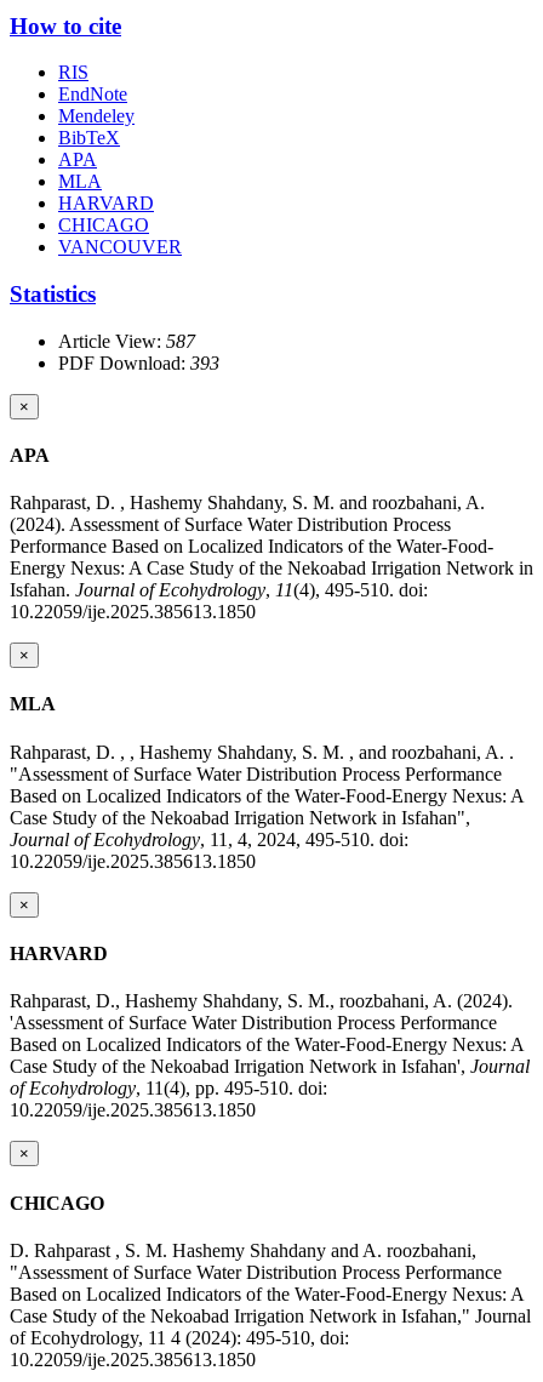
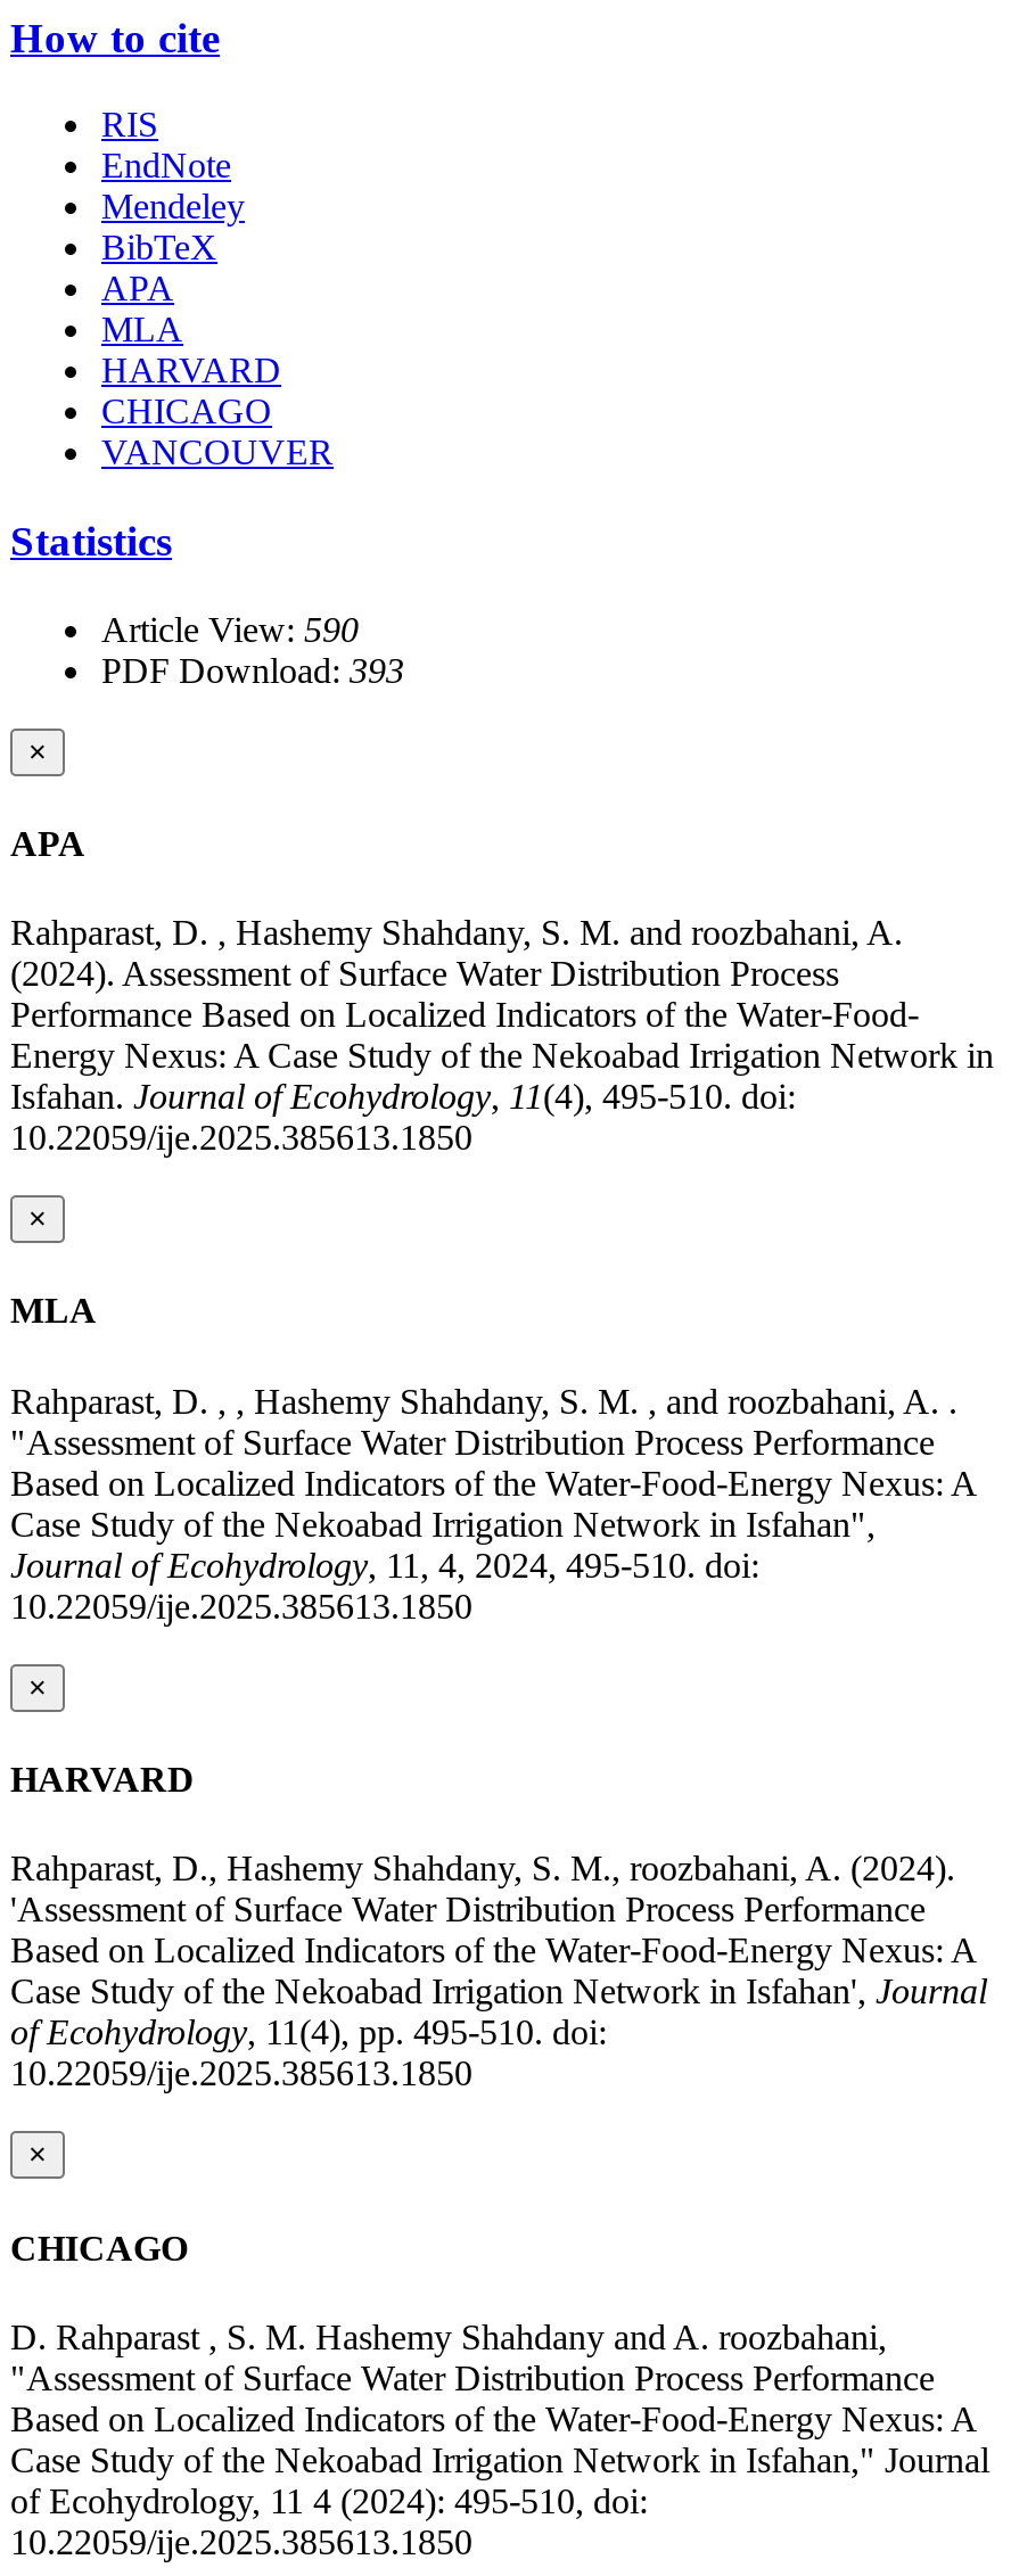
- Article View: 587
+ Article View: 590
